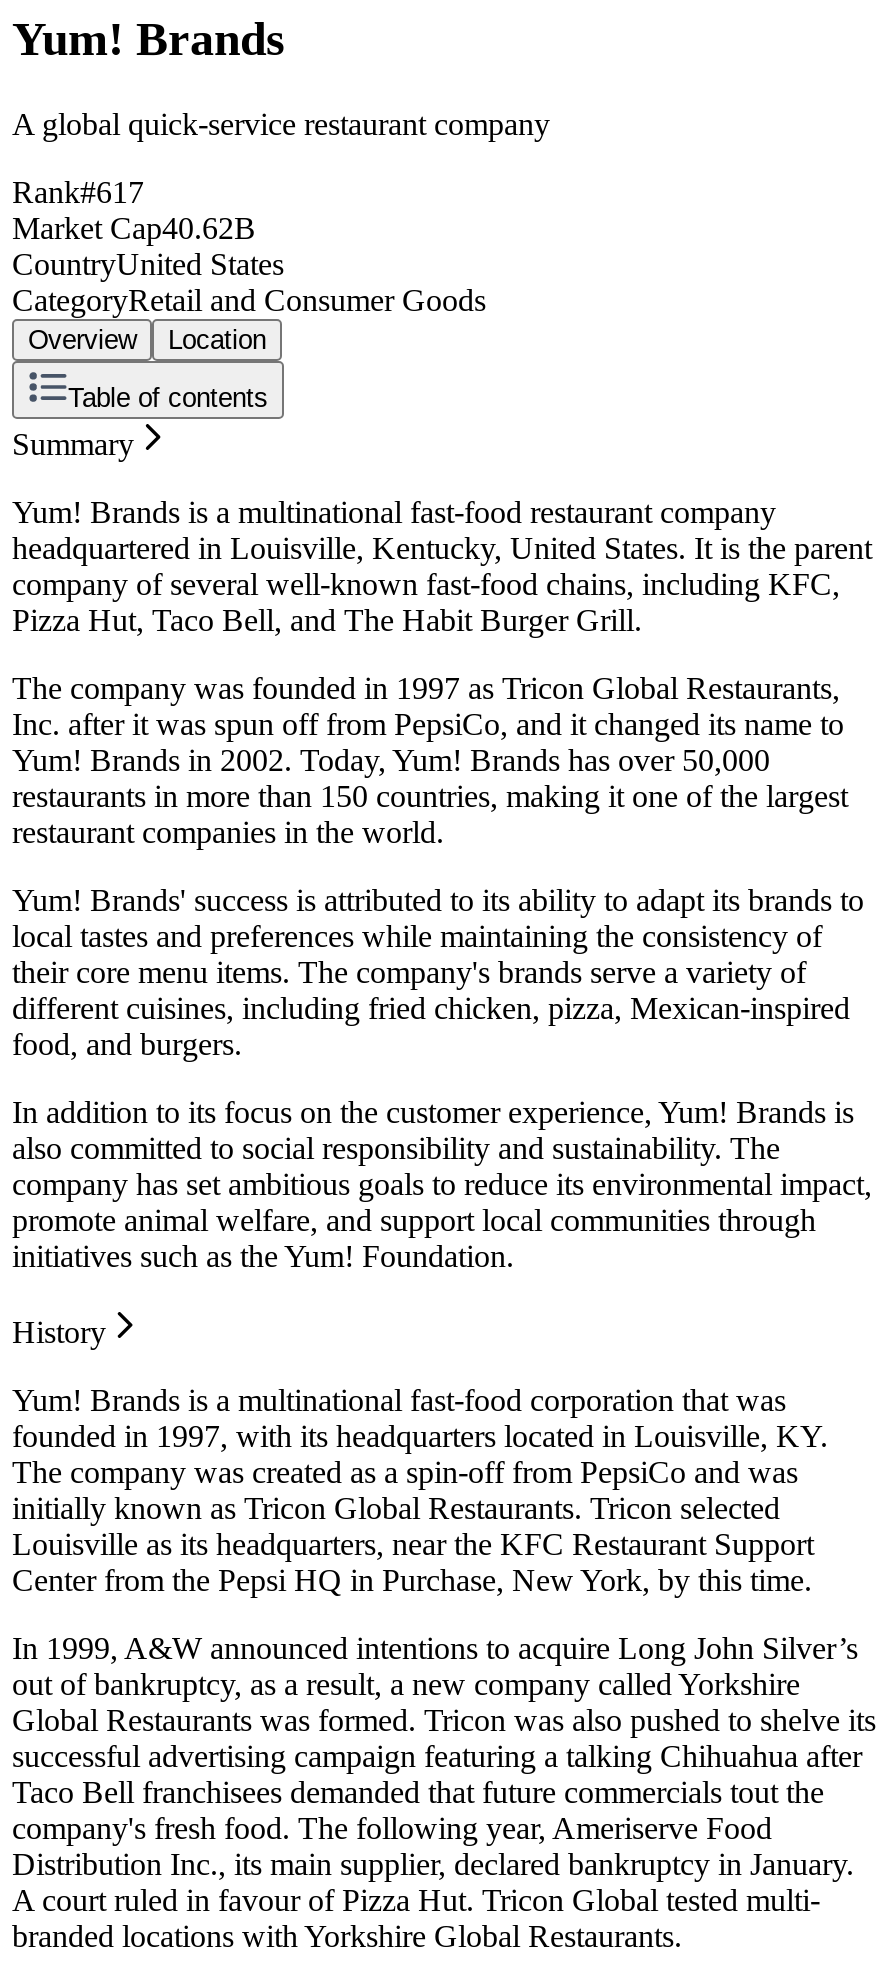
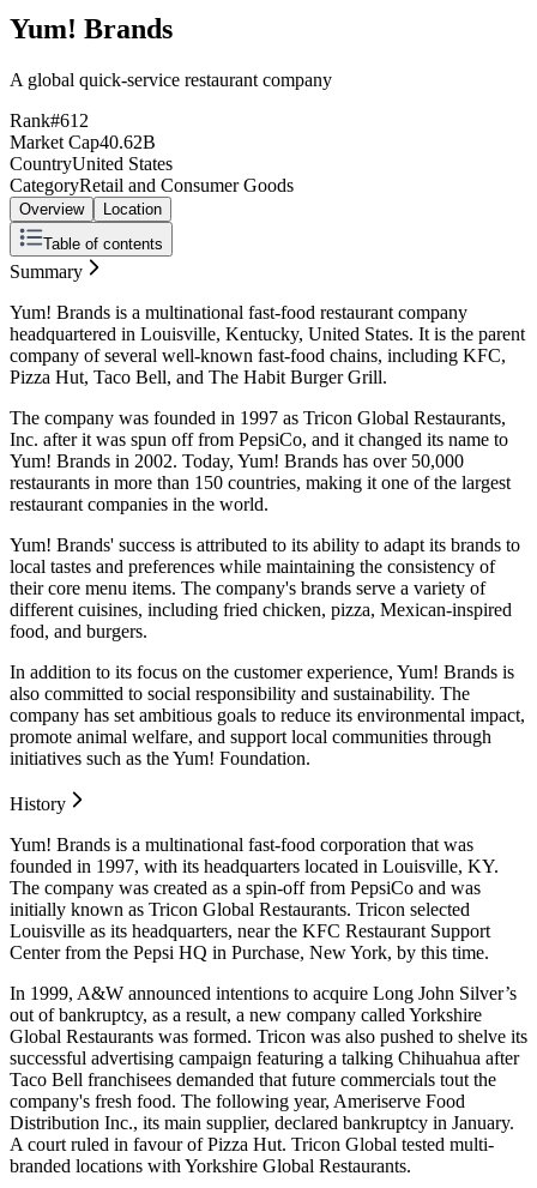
- Rank#617
+ Rank#612
